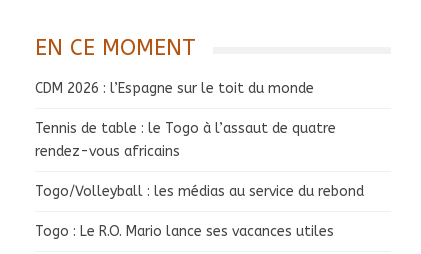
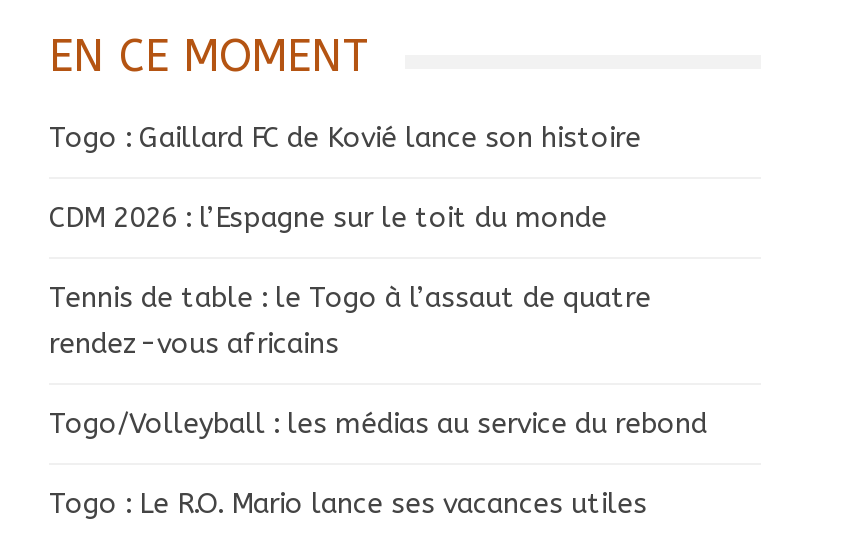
+ Togo : Gaillard FC de Kovié lance son histoire
